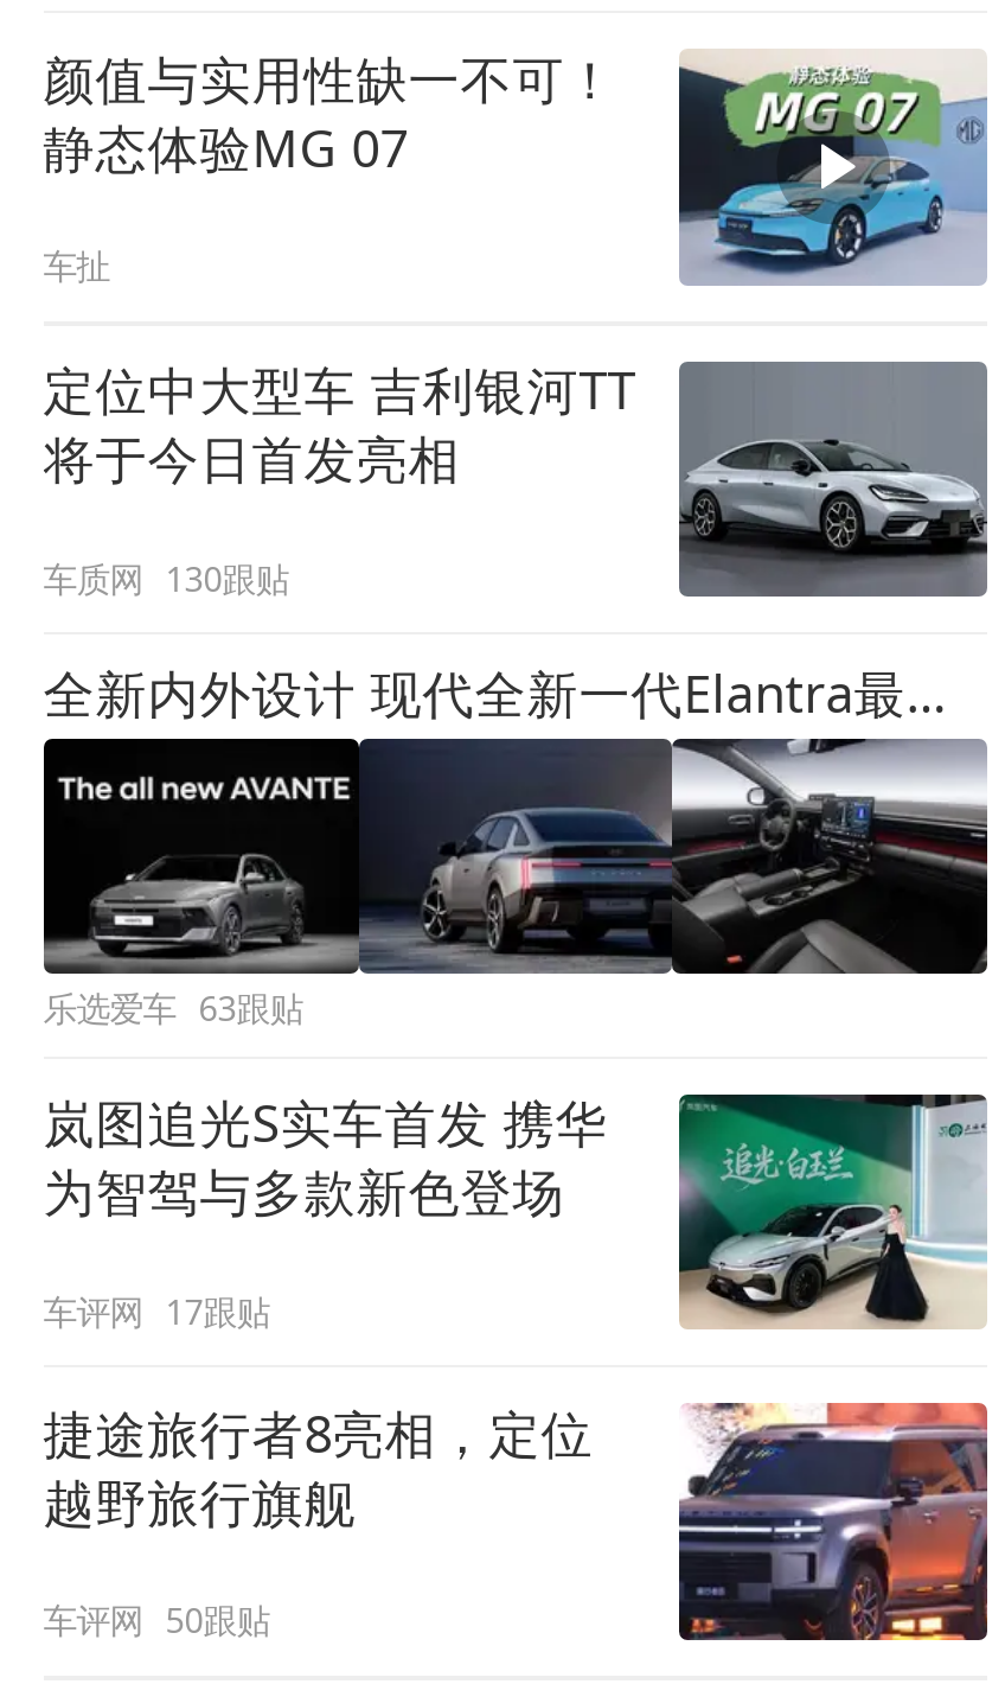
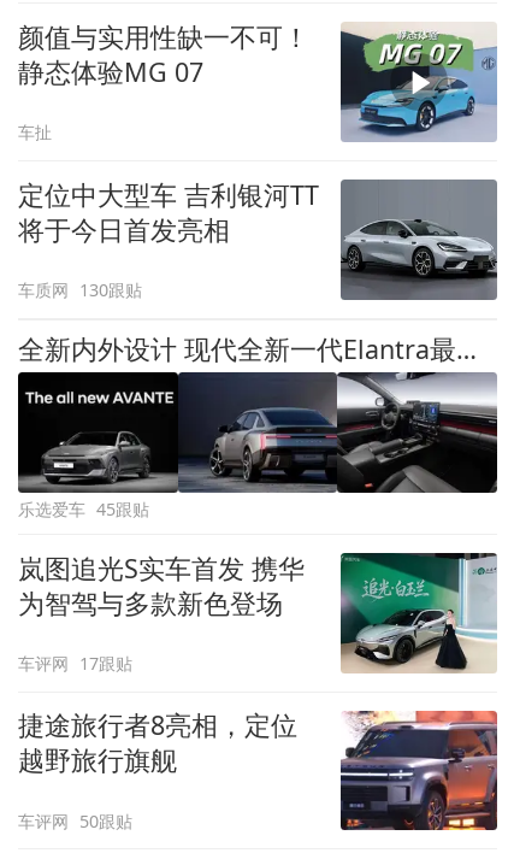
- 乐选爱车 63跟贴
+ 乐选爱车 45跟贴
